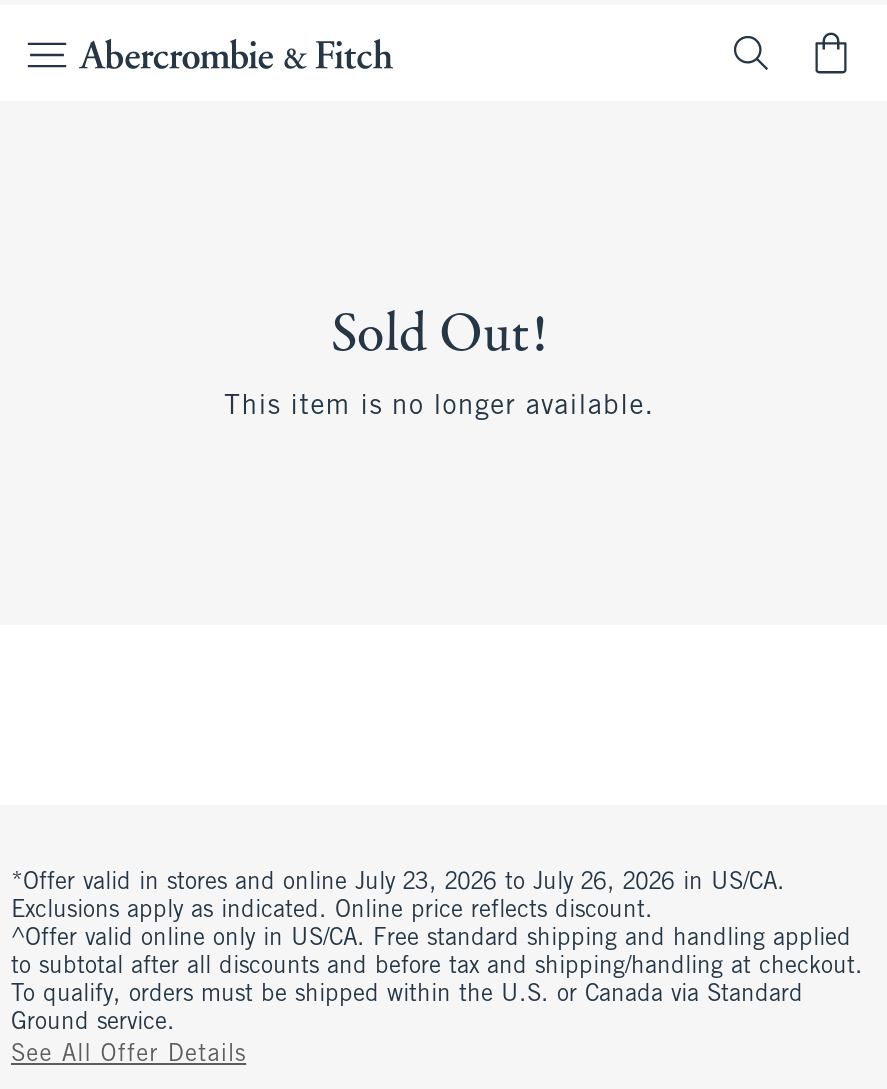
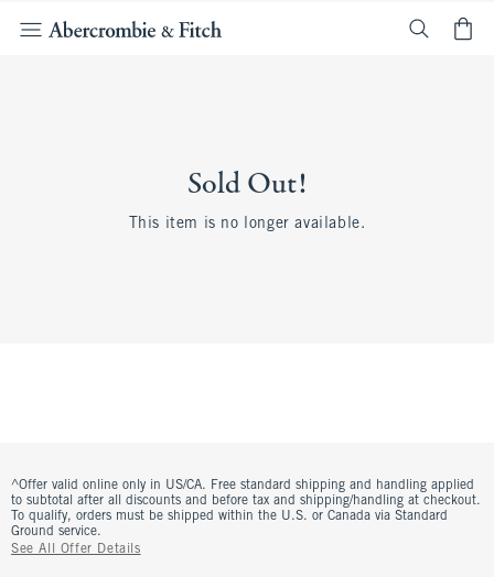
- *Offer valid in stores and online July 23, 2026 to July 26, 2026 in US/CA.
- Exclusions apply as indicated. Online price reflects discount.
